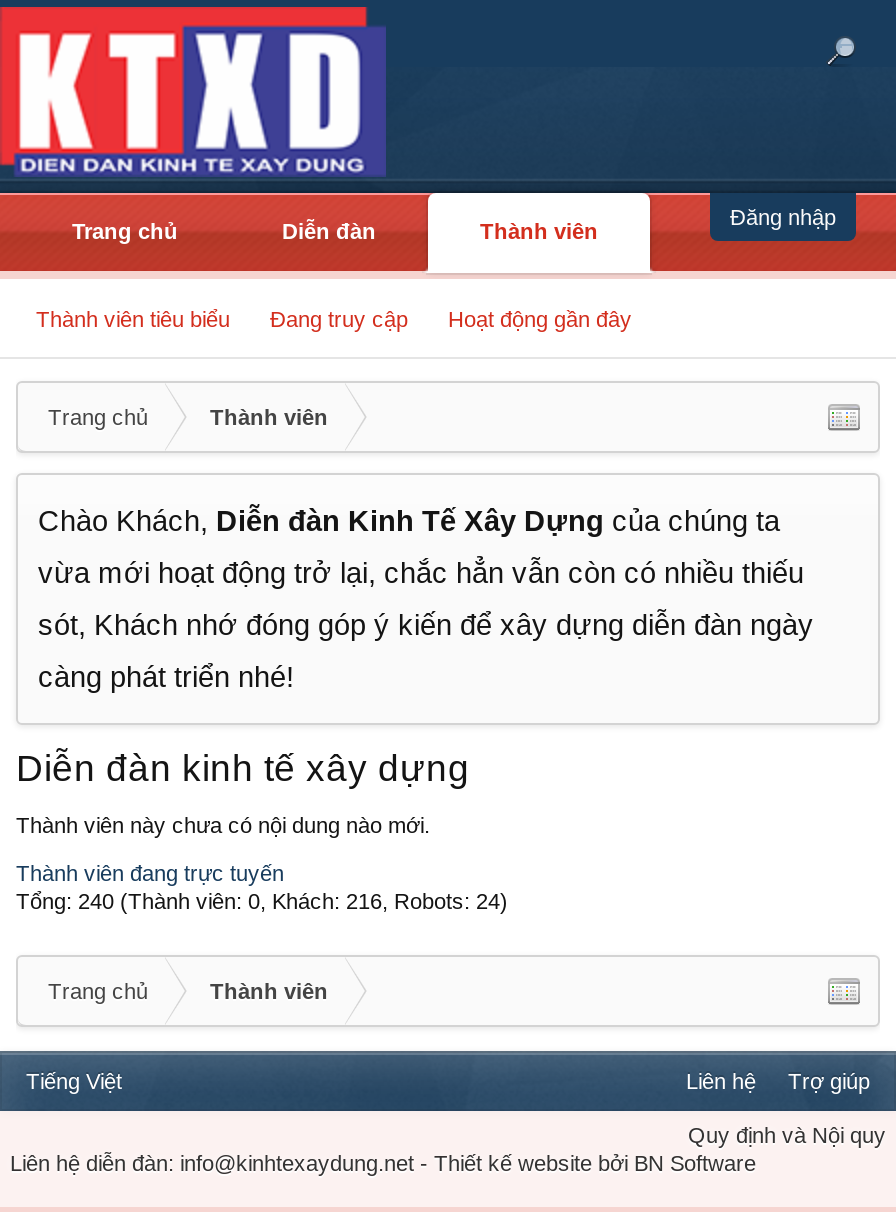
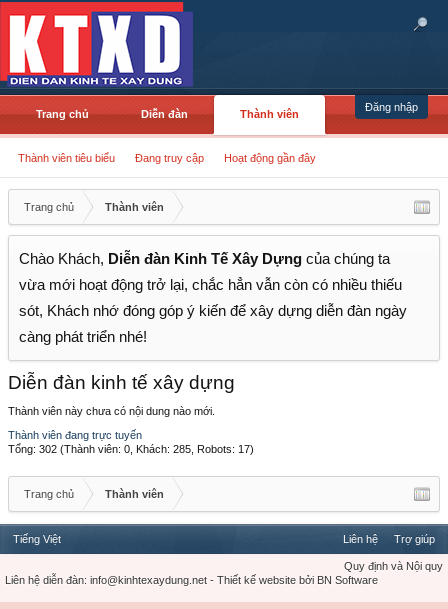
- Tổng: 240 (Thành viên: 0, Khách: 216, Robots: 24)
+ Tổng: 302 (Thành viên: 0, Khách: 285, Robots: 17)
